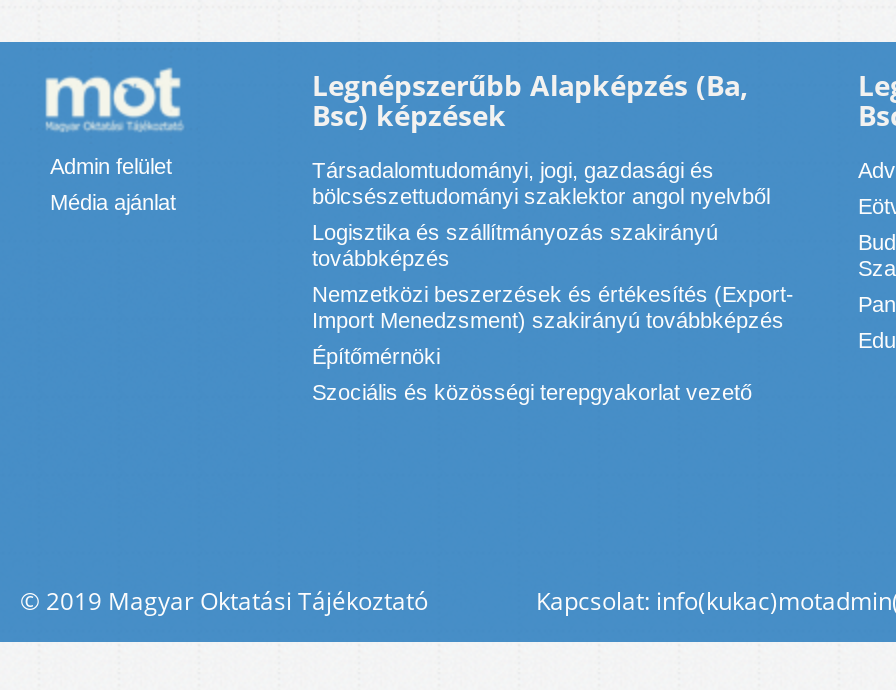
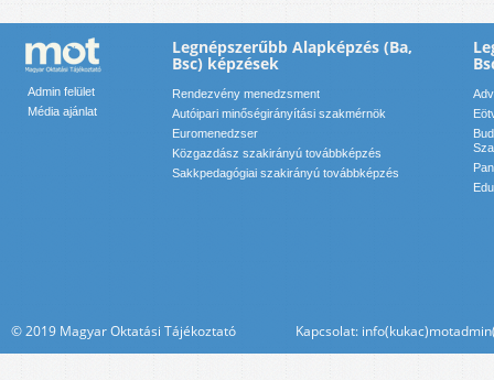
- Társadalomtudományi, jogi, gazdasági és
- bölcsészettudományi szaklektor angol nyelvből
+ Rendezvény menedzsment

- Logisztika és szállítmányozás szakirányú
- továbbképzés
+ Autóipari minőségirányítási szakmérnök

- Nemzetközi beszerzések és értékesítés (Export-
- Import Menedzsment) szakirányú továbbképzés
+ Euromenedzser

- Építőmérnöki
+ Közgazdász szakirányú továbbképzés

- Szociális és közösségi terepgyakorlat vezető
+ Sakkpedagógiai szakirányú továbbképzés
